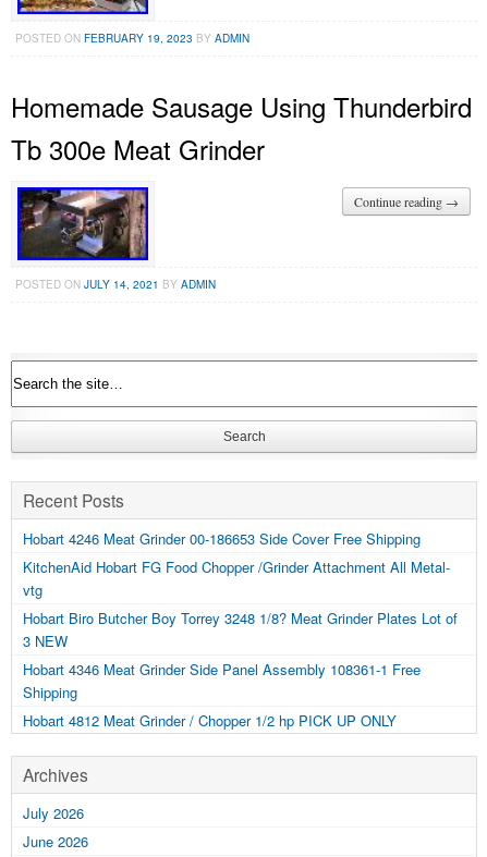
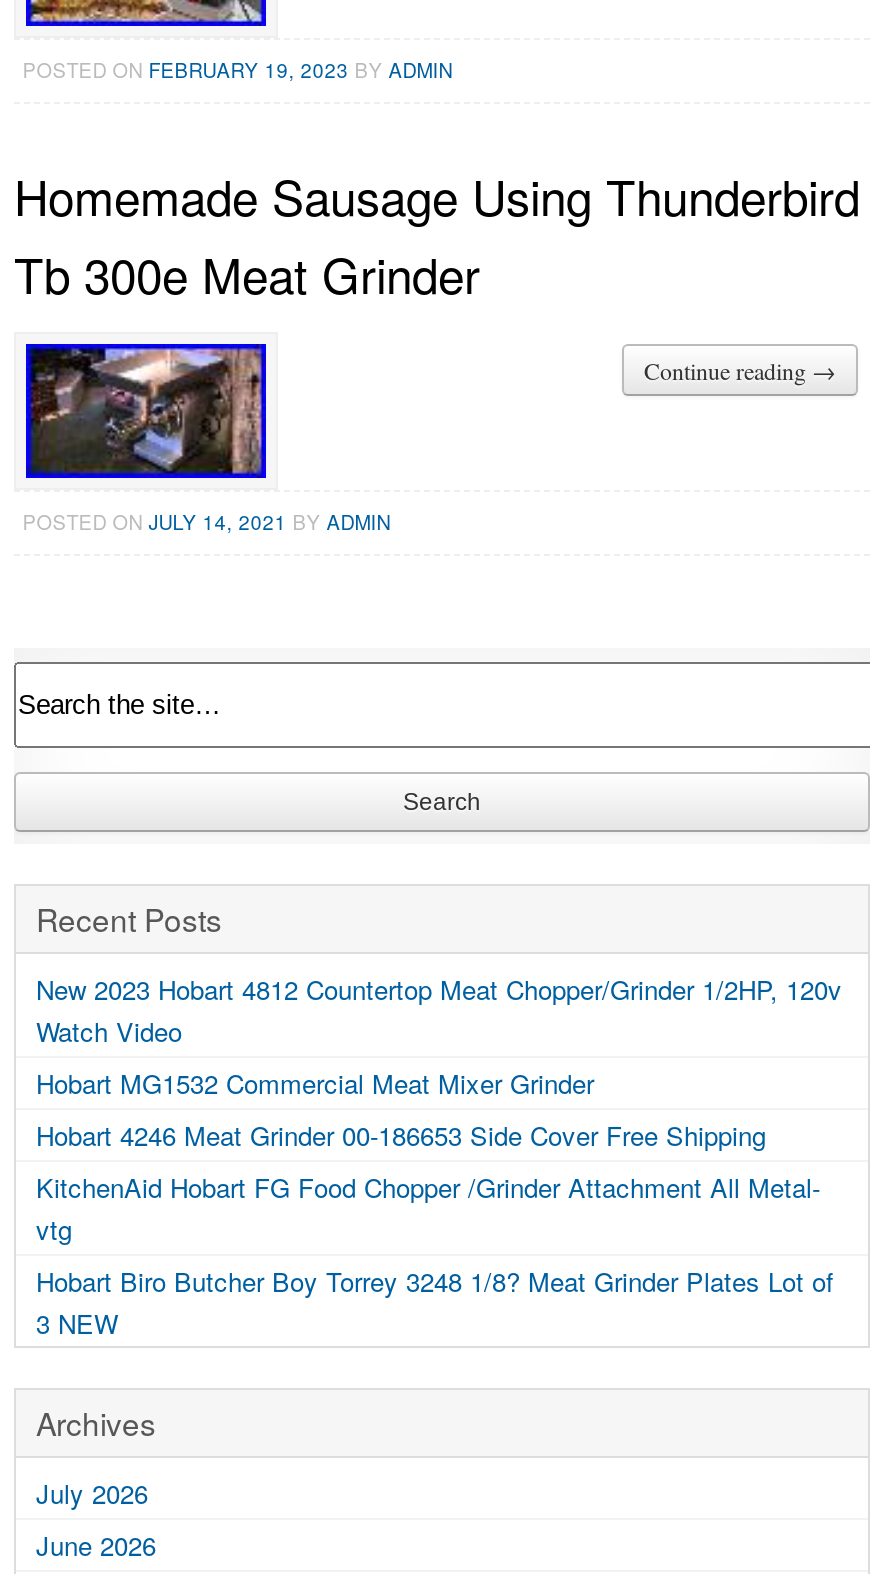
+ New 2023 Hobart 4812 Countertop Meat Chopper/Grinder 1/2HP, 120v
+ Watch Video
+ Hobart MG1532 Commercial Meat Mixer Grinder

moved down: Hobart 4246 Meat Grinder 00-186653 Side Cover Free Shipping | KitchenAid Hobart FG Food Chopper /Grinder Attachment All Metal- | vtg | Hobart Biro Butcher Boy Torrey 3248 1/8? Meat Grinder Plates Lot of | 3 NEW

- Hobart 4346 Meat Grinder Side Panel Assembly 108361-1 Free
- Shipping
- Hobart 4812 Meat Grinder / Chopper 1/2 hp PICK UP ONLY
